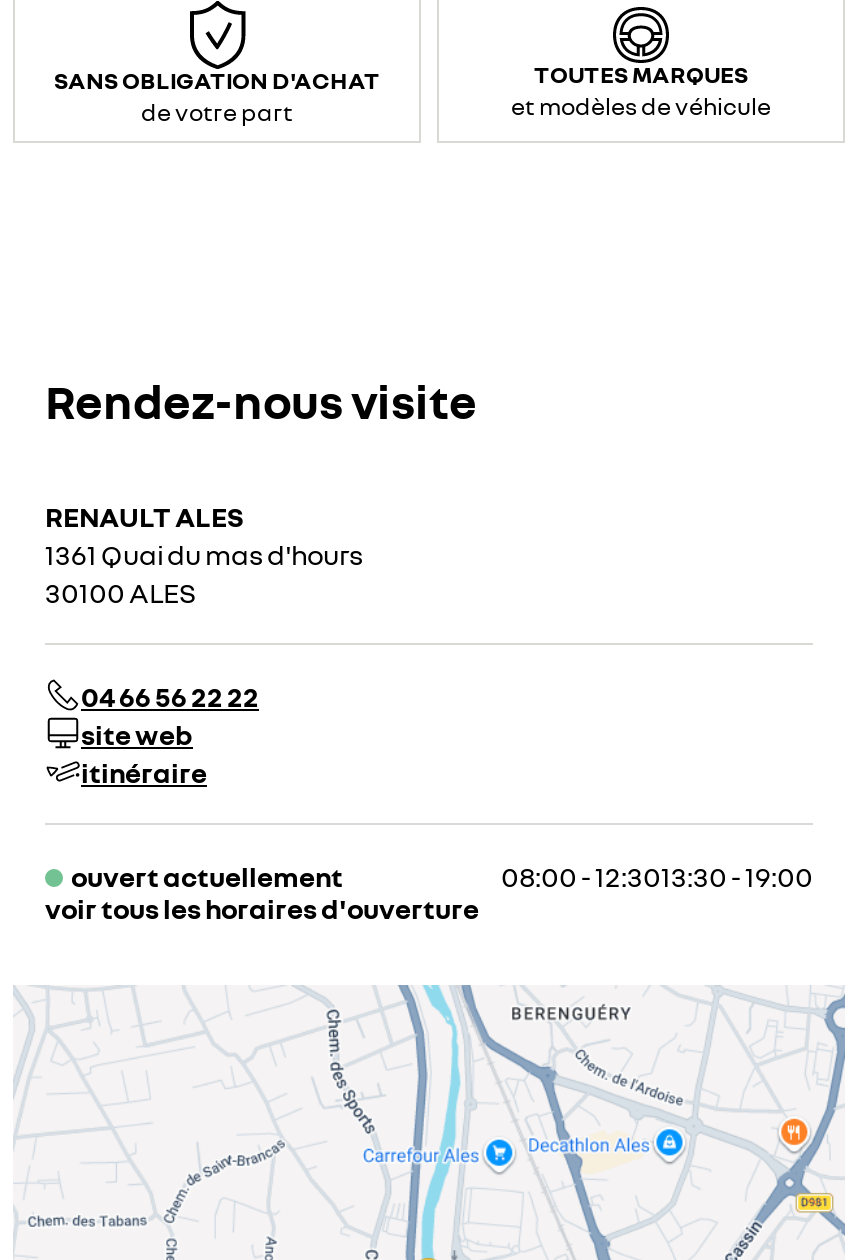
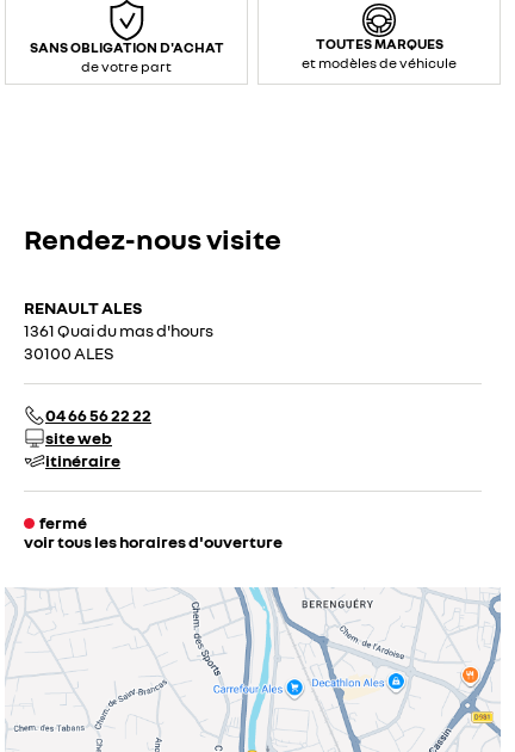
- ouvert actuellement
- 08:00 - 12:3013:30 - 19:00
+ fermé
